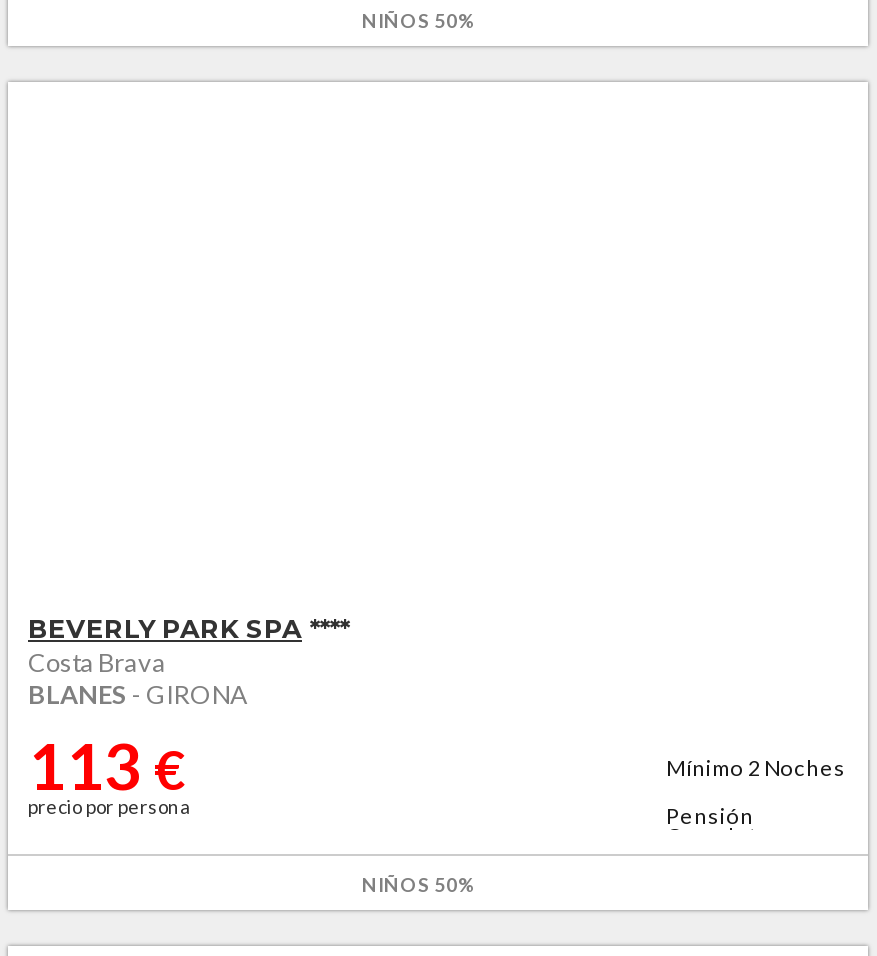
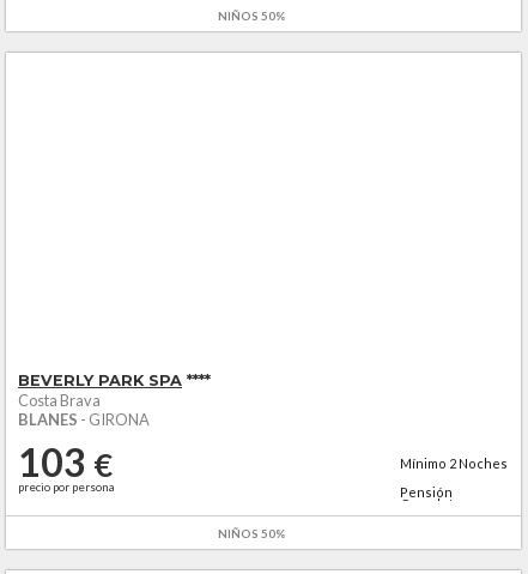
- 113 €
+ 103 €
